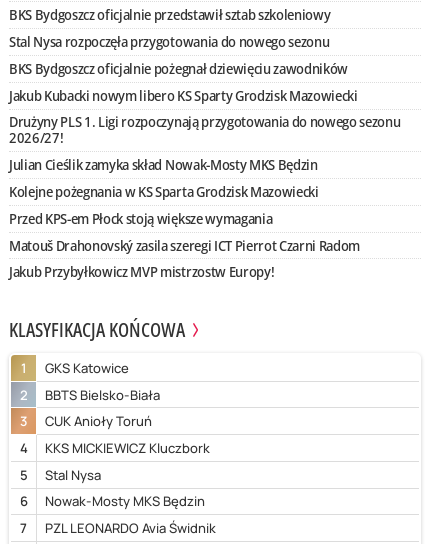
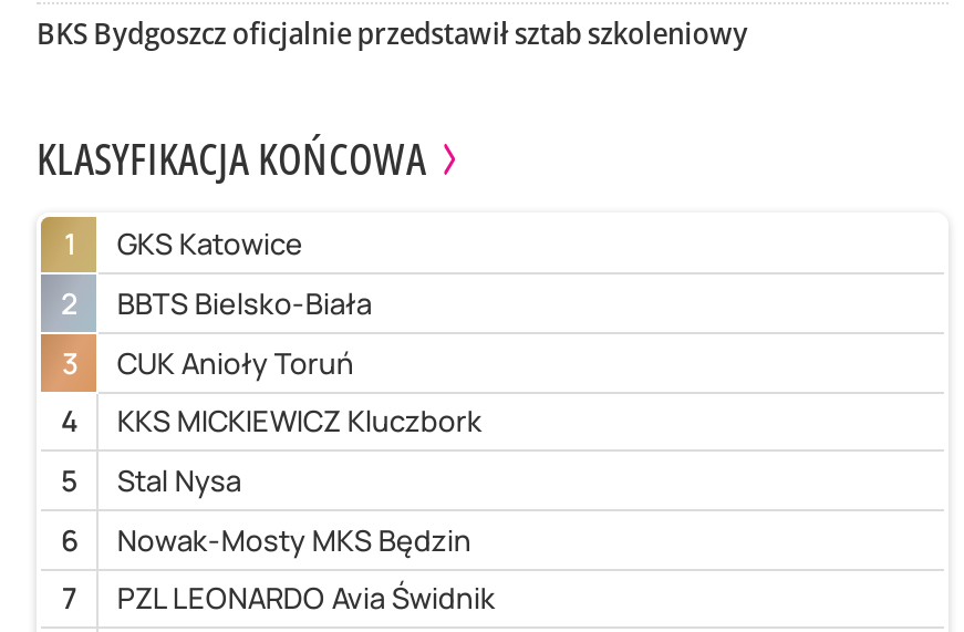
- Stal Nysa rozpoczęła przygotowania do nowego sezonu
- BKS Bydgoszcz oficjalnie pożegnał dziewięciu zawodników
- Jakub Kubacki nowym libero KS Sparty Grodzisk Mazowiecki
- Drużyny PLS 1. Ligi rozpoczynają przygotowania do nowego sezonu
- 2026/27!
- Julian Cieślik zamyka skład Nowak-Mosty MKS Będzin
- Kolejne pożegnania w KS Sparta Grodzisk Mazowiecki
- Przed KPS-em Płock stoją większe wymagania
- Matouš Drahonovský zasila szeregi ICT Pierrot Czarni Radom
- Jakub Przybyłkowicz MVP mistrzostw Europy!
